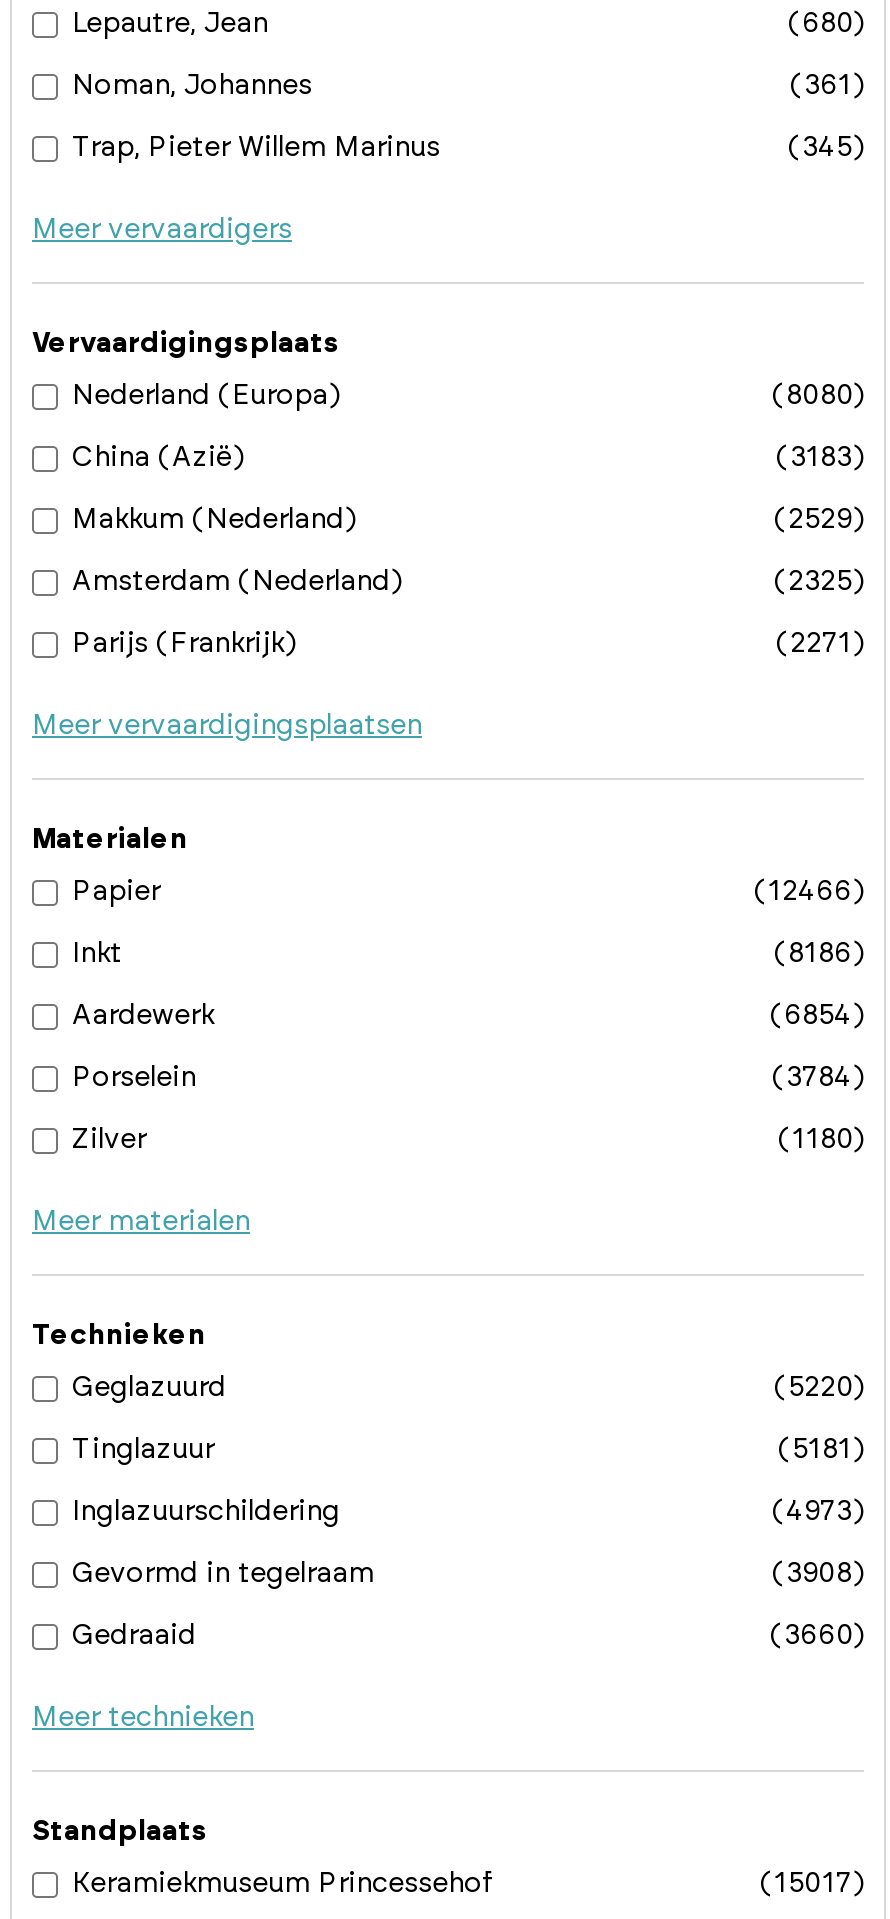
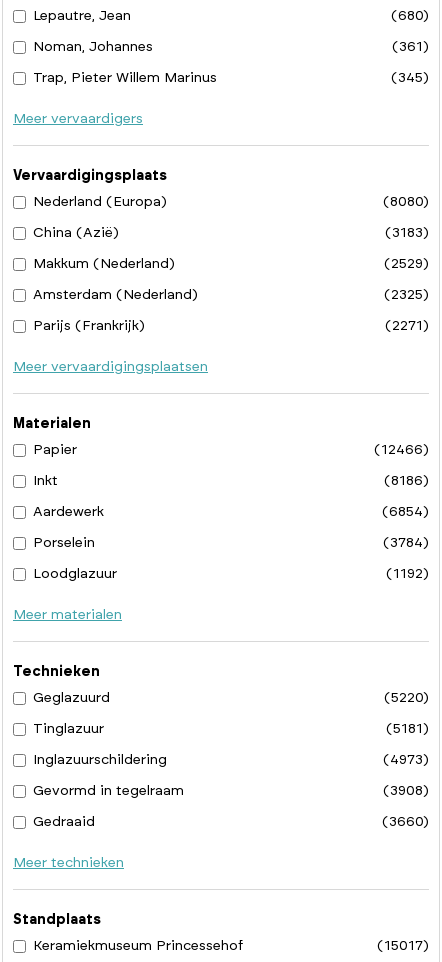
- Zilver
- (1180)
+ Loodglazuur
+ (1192)
